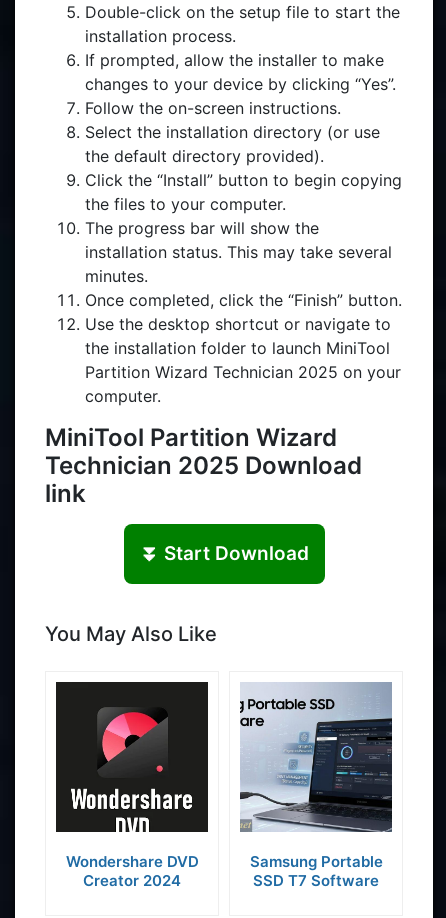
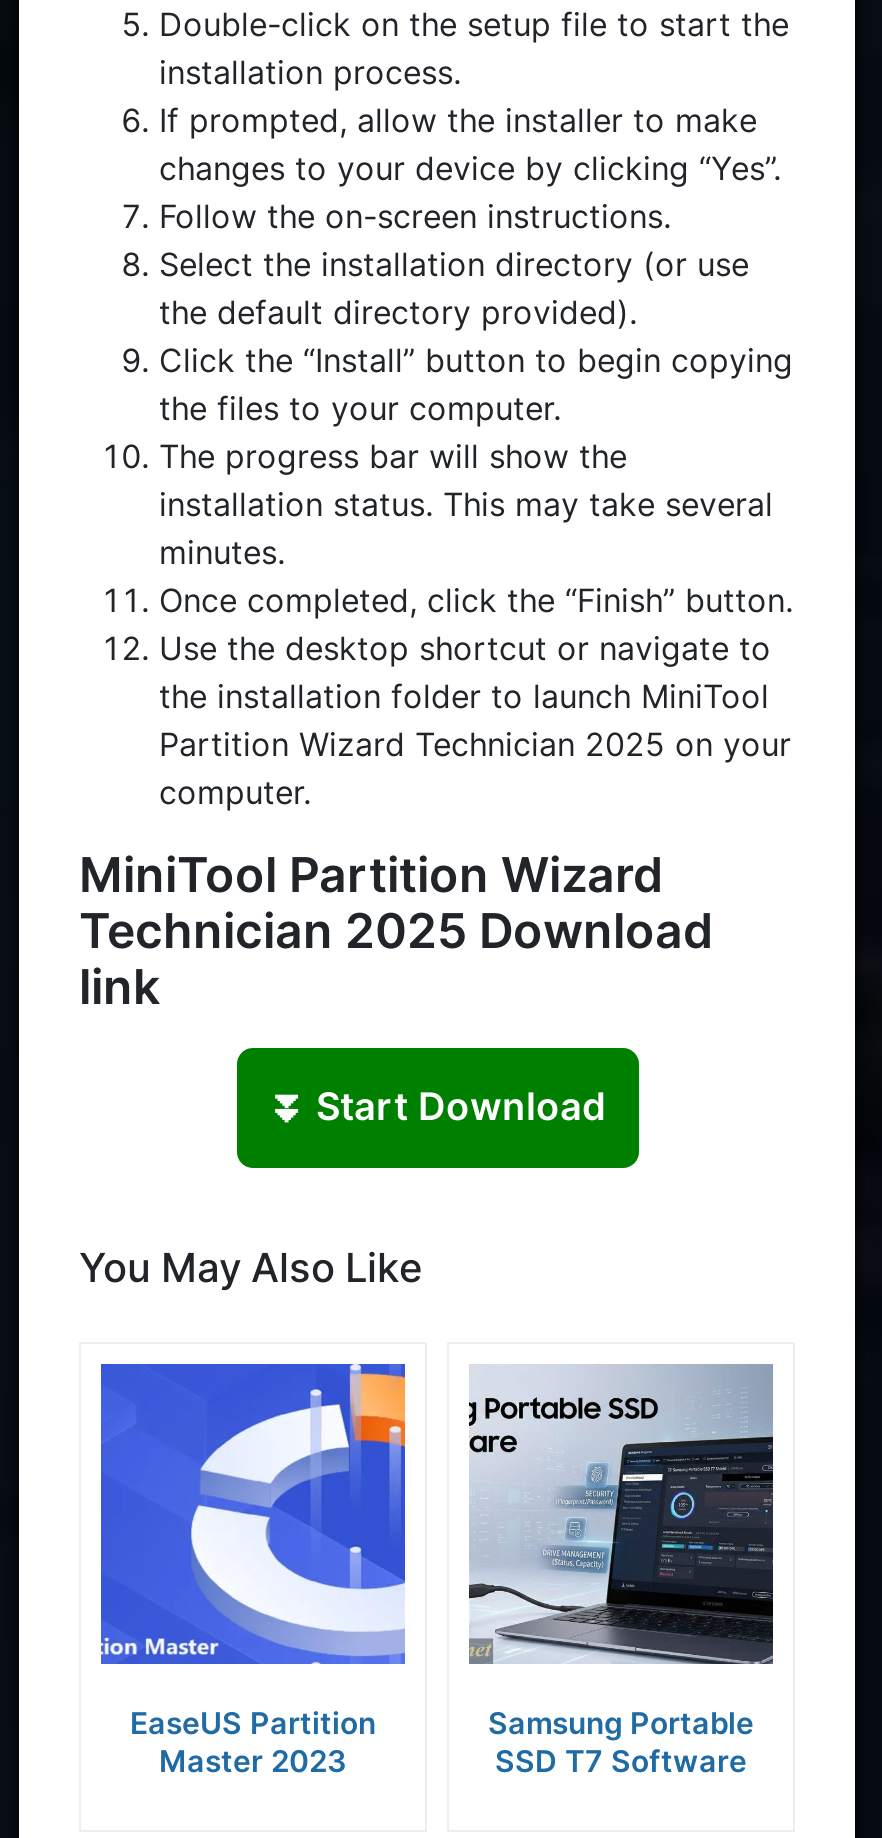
- [image]
- Wondershare DVD
- Creator 2024
+ [image]
+ EaseUS Partition
+ Master 2023
